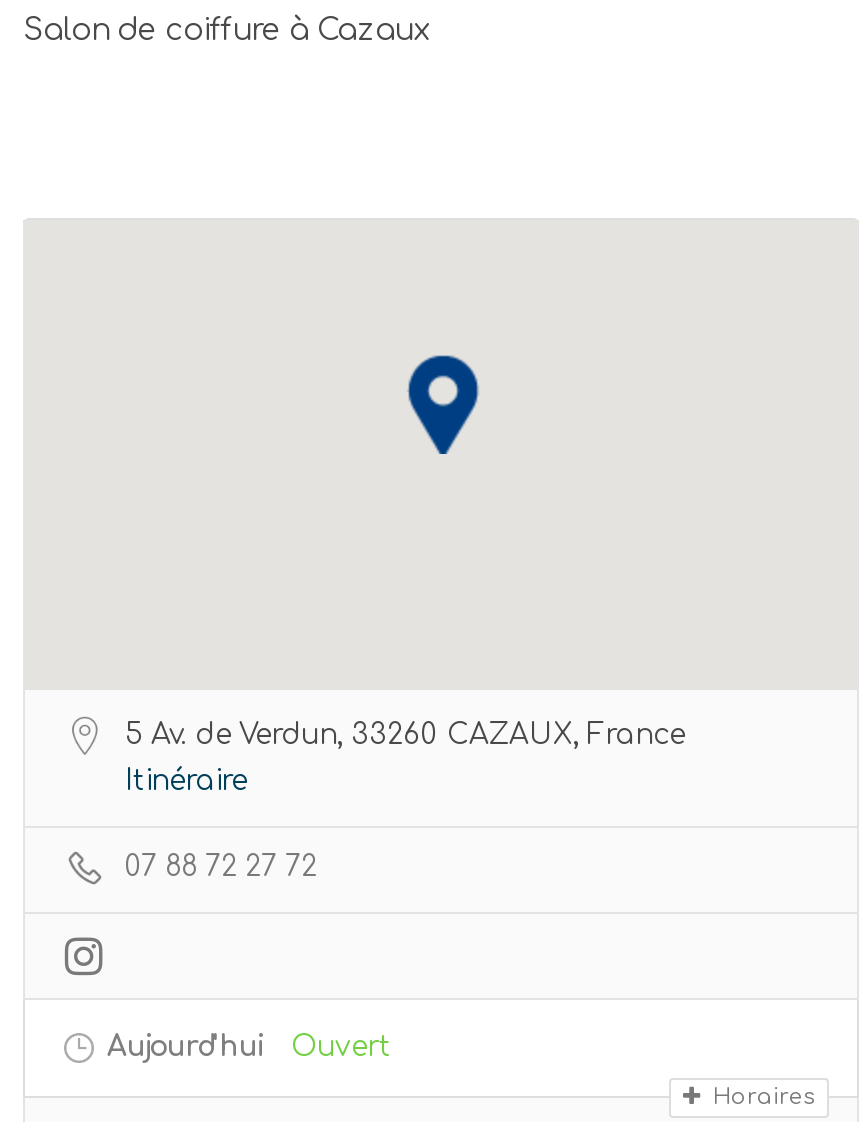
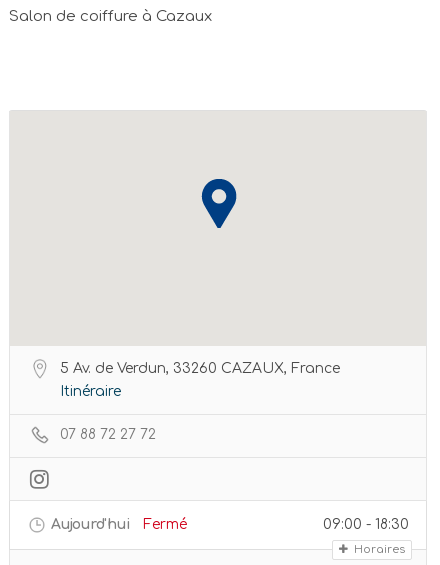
- Ouvert
+ Fermé
+ 09:00 - 18:30
